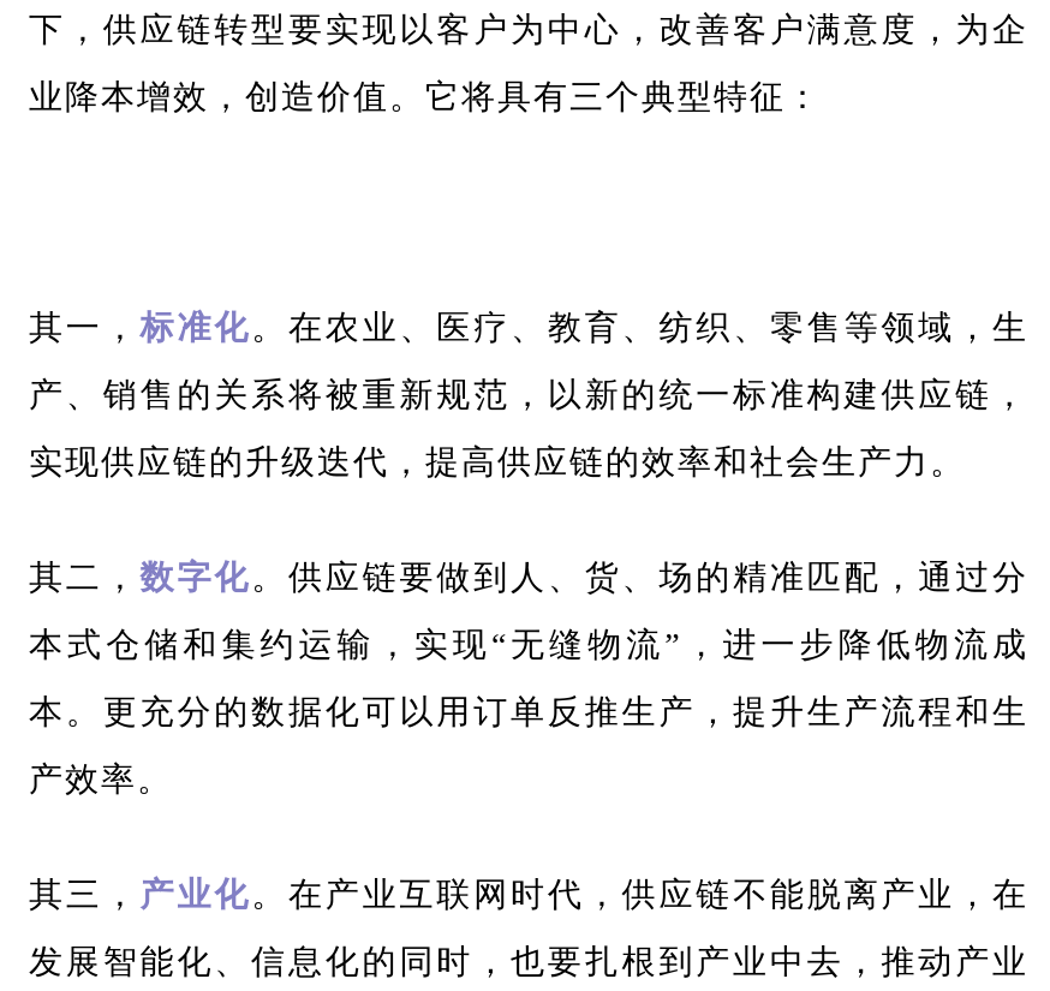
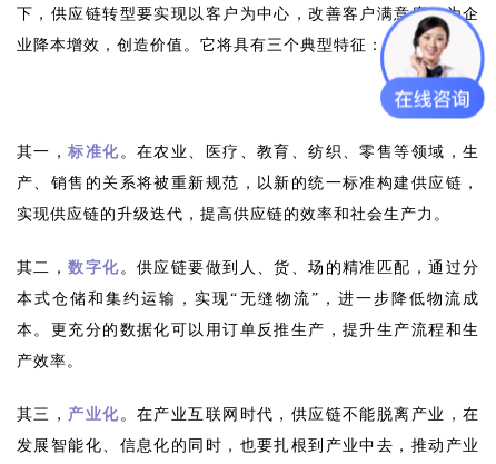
+ [image]
